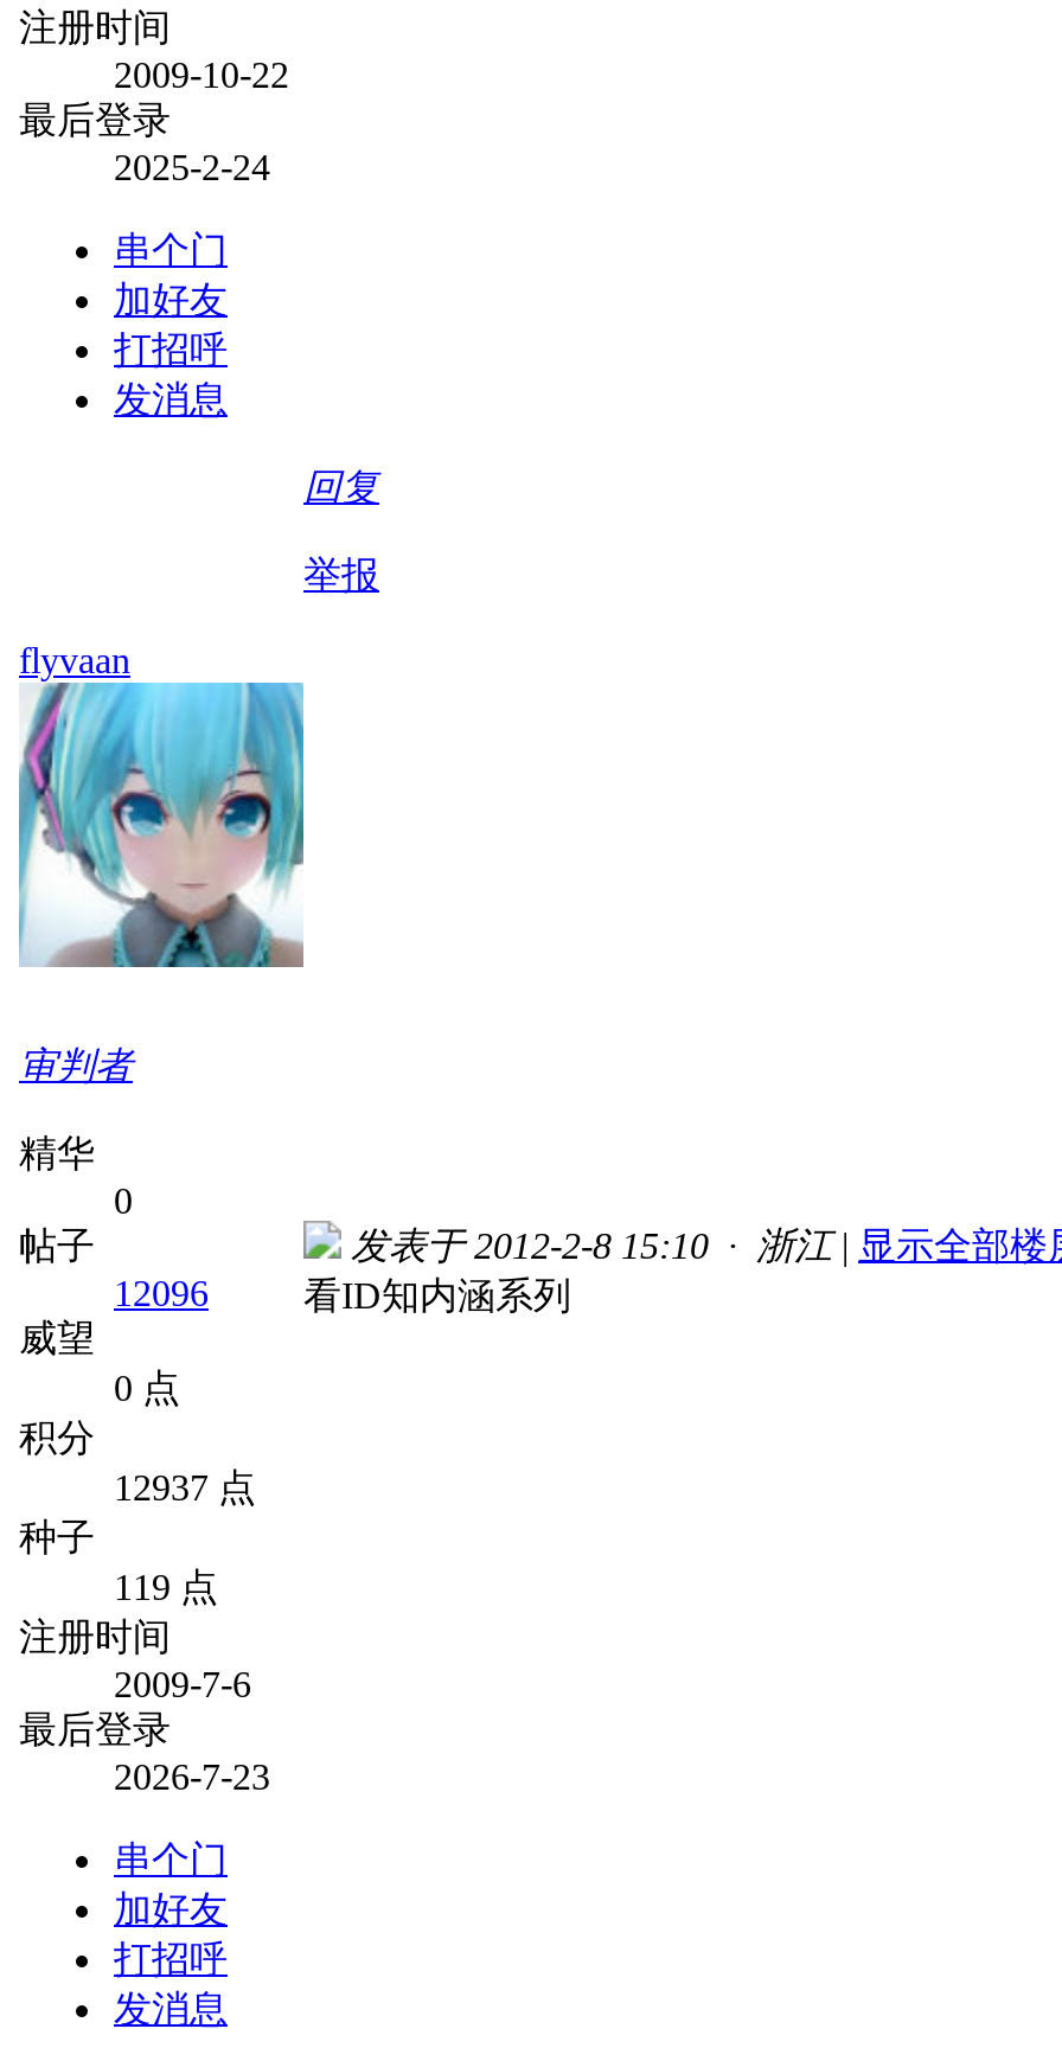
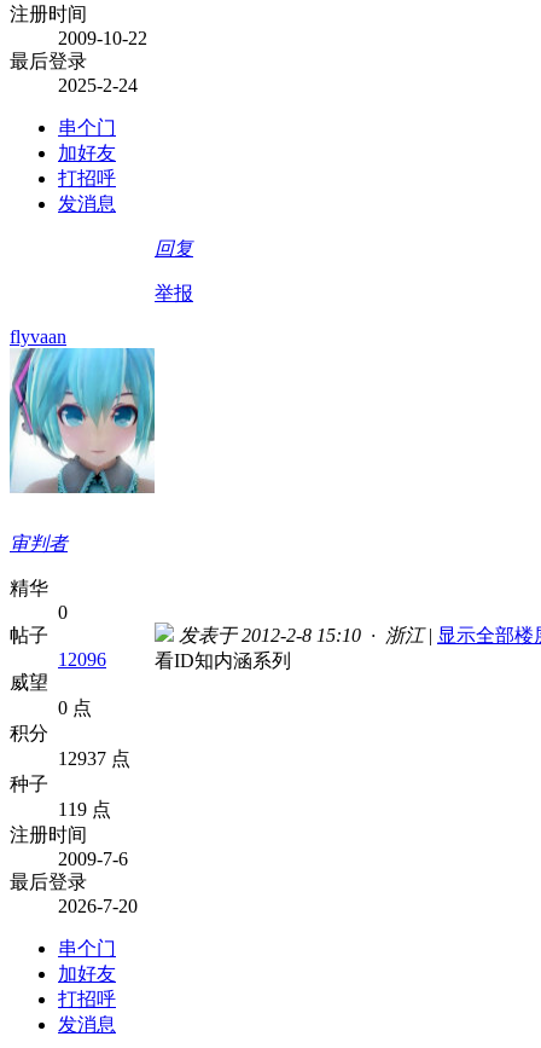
- 2026-7-23
+ 2026-7-20
